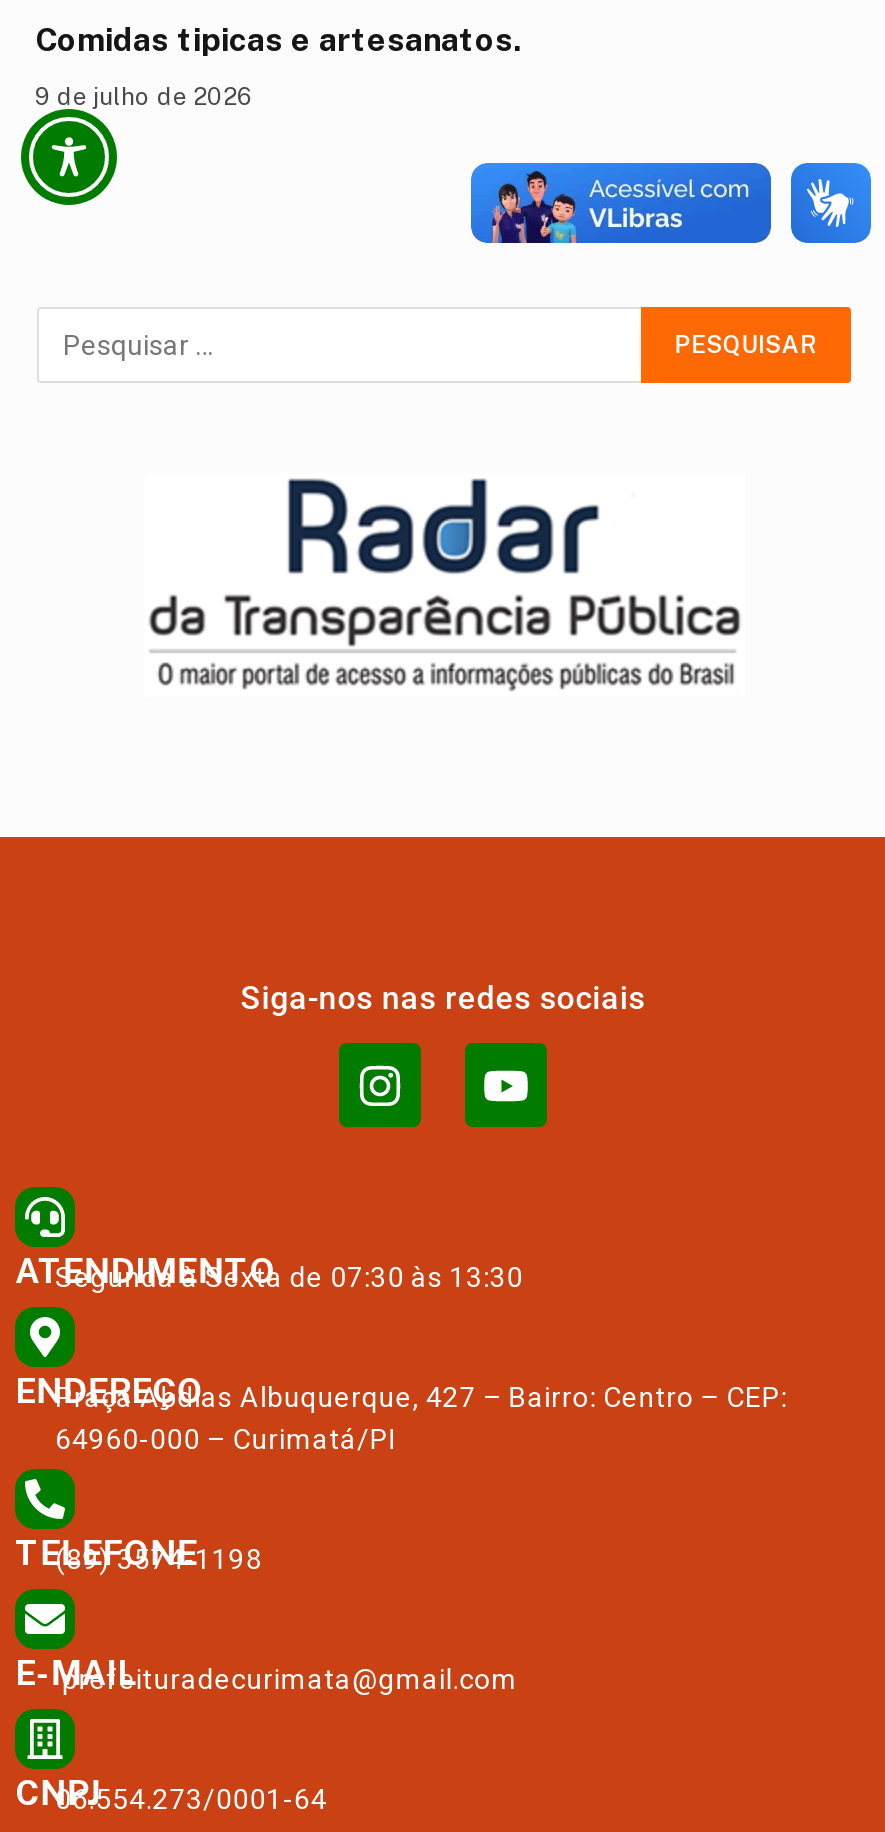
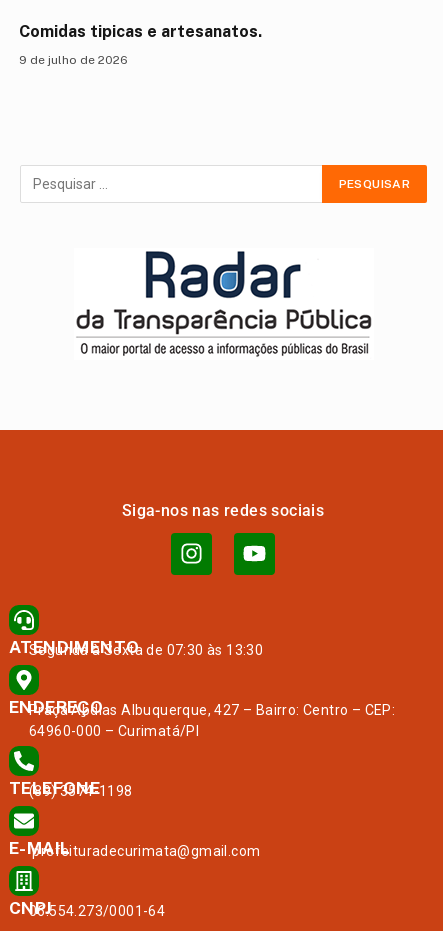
- [image]

- [image]

- [image]
